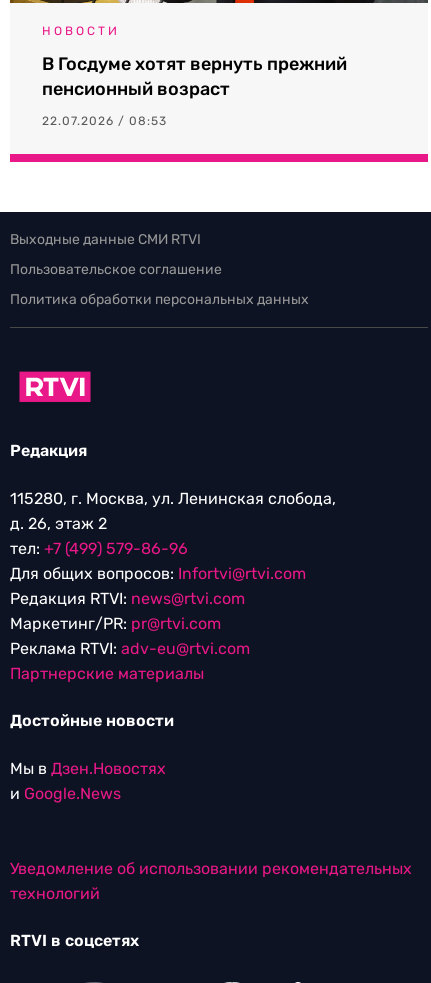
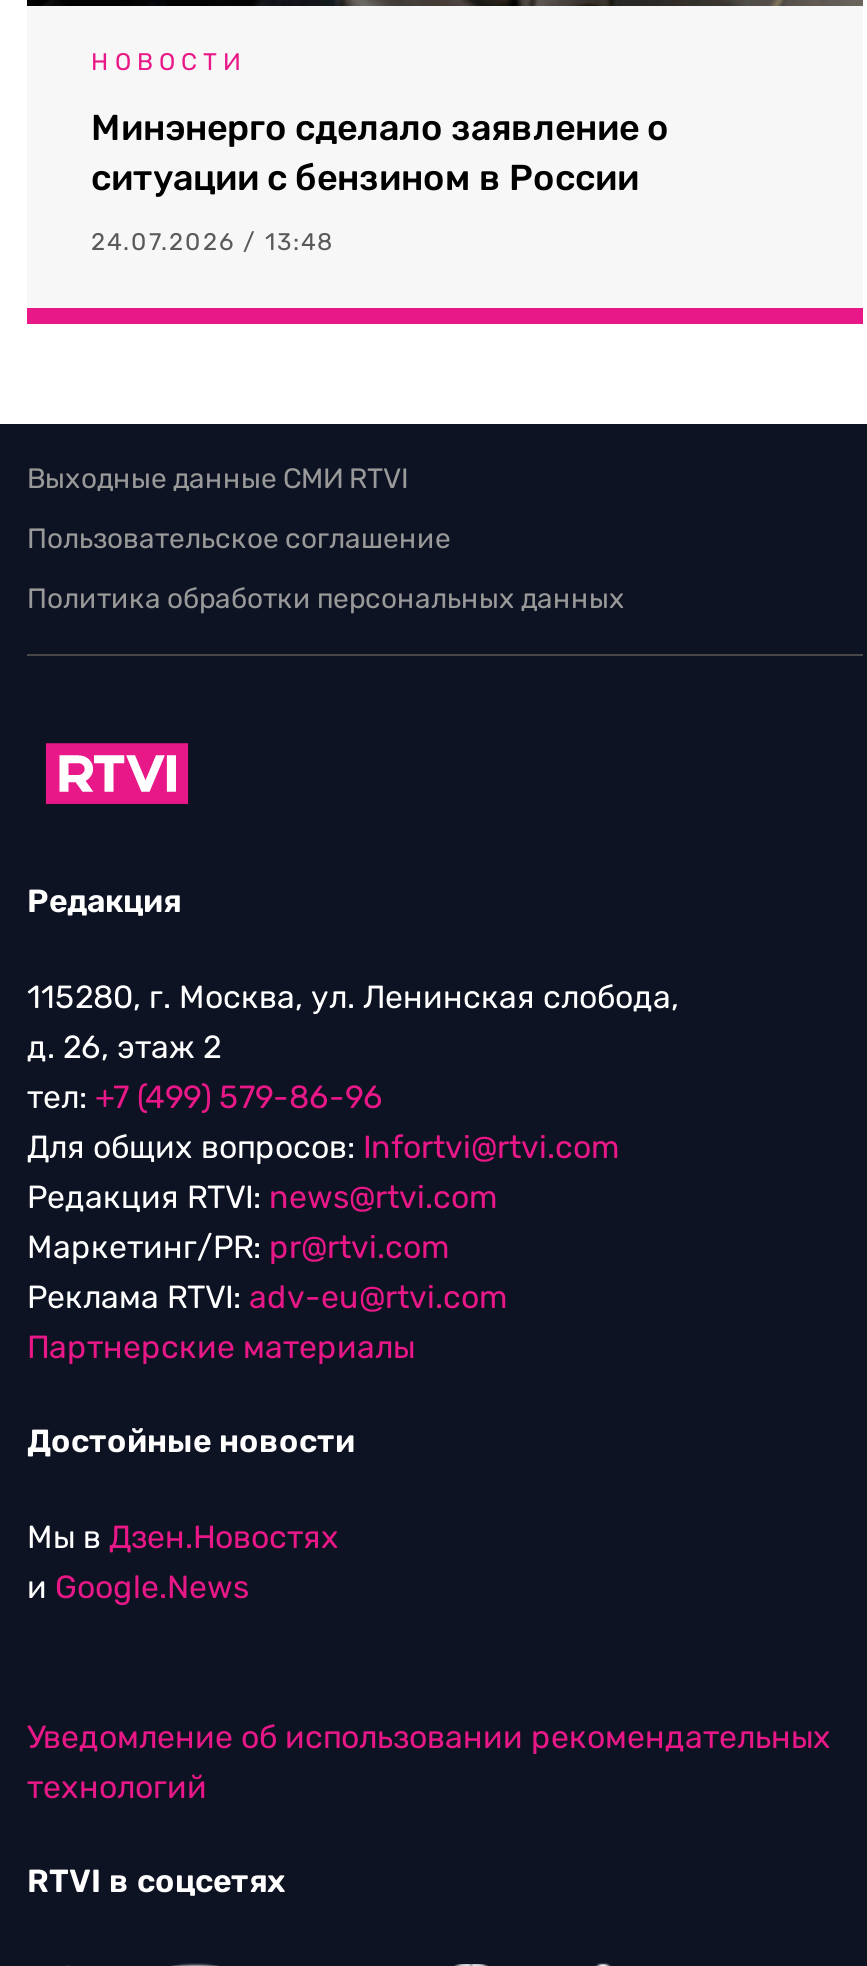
- В Госдуме хотят вернуть прежний
- пенсионный возраст
+ Минэнерго сделало заявление о
+ ситуации с бензином в России

- 22.07.2026 / 08:53
+ 24.07.2026 / 13:48
